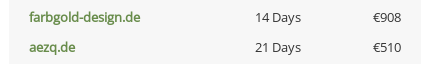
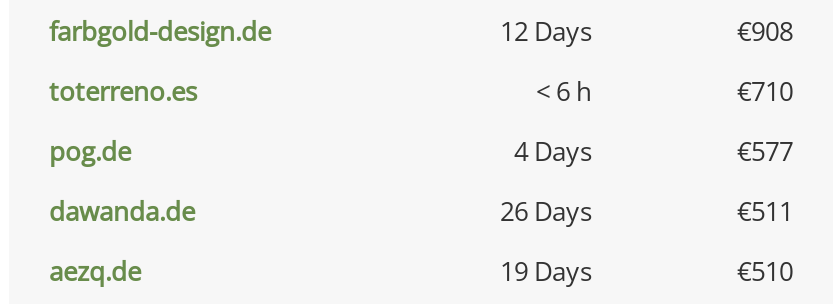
- 14 Days
+ 12 Days

+ toterreno.es
+ < 6 h
+ €710
+ pog.de
+ 4 Days
+ €577
+ dawanda.de
+ 26 Days
+ €511

- 21 Days
+ 19 Days
